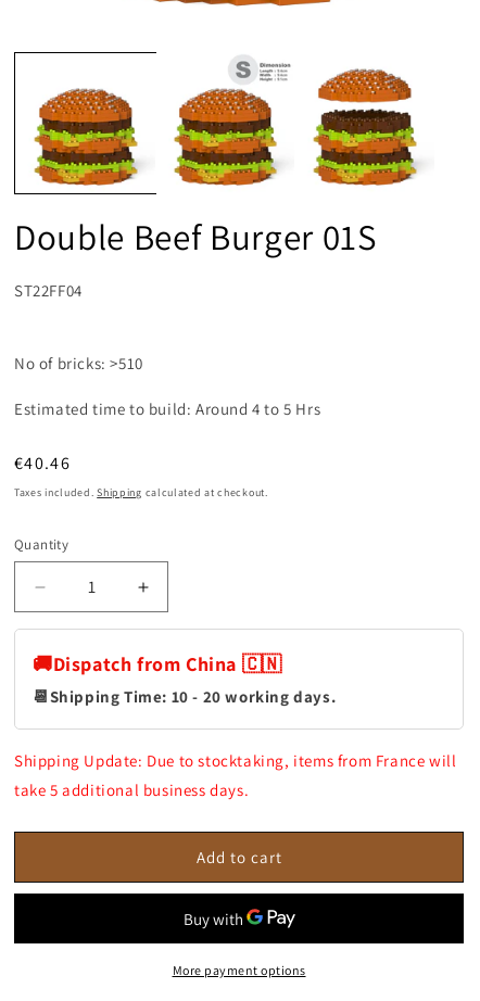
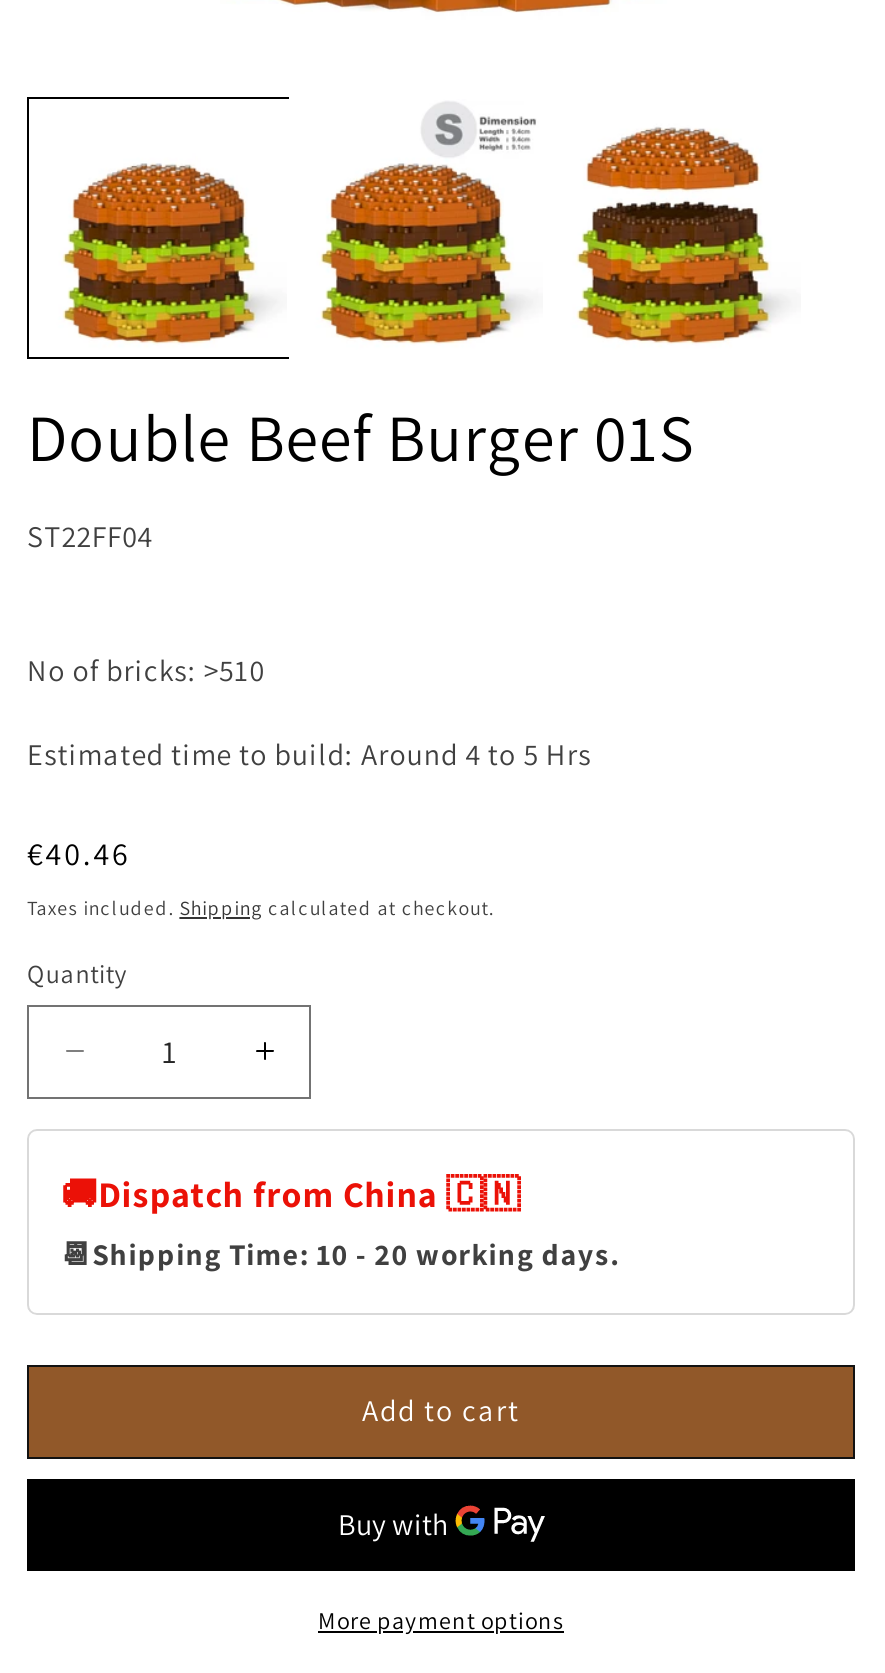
- Shipping Update: Due to stocktaking, items from France will
- take 5 additional business days.
